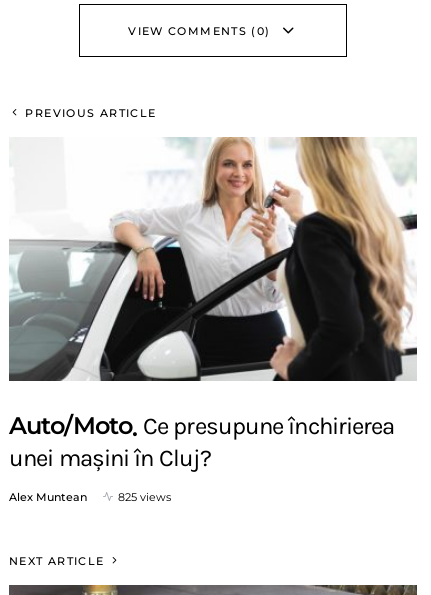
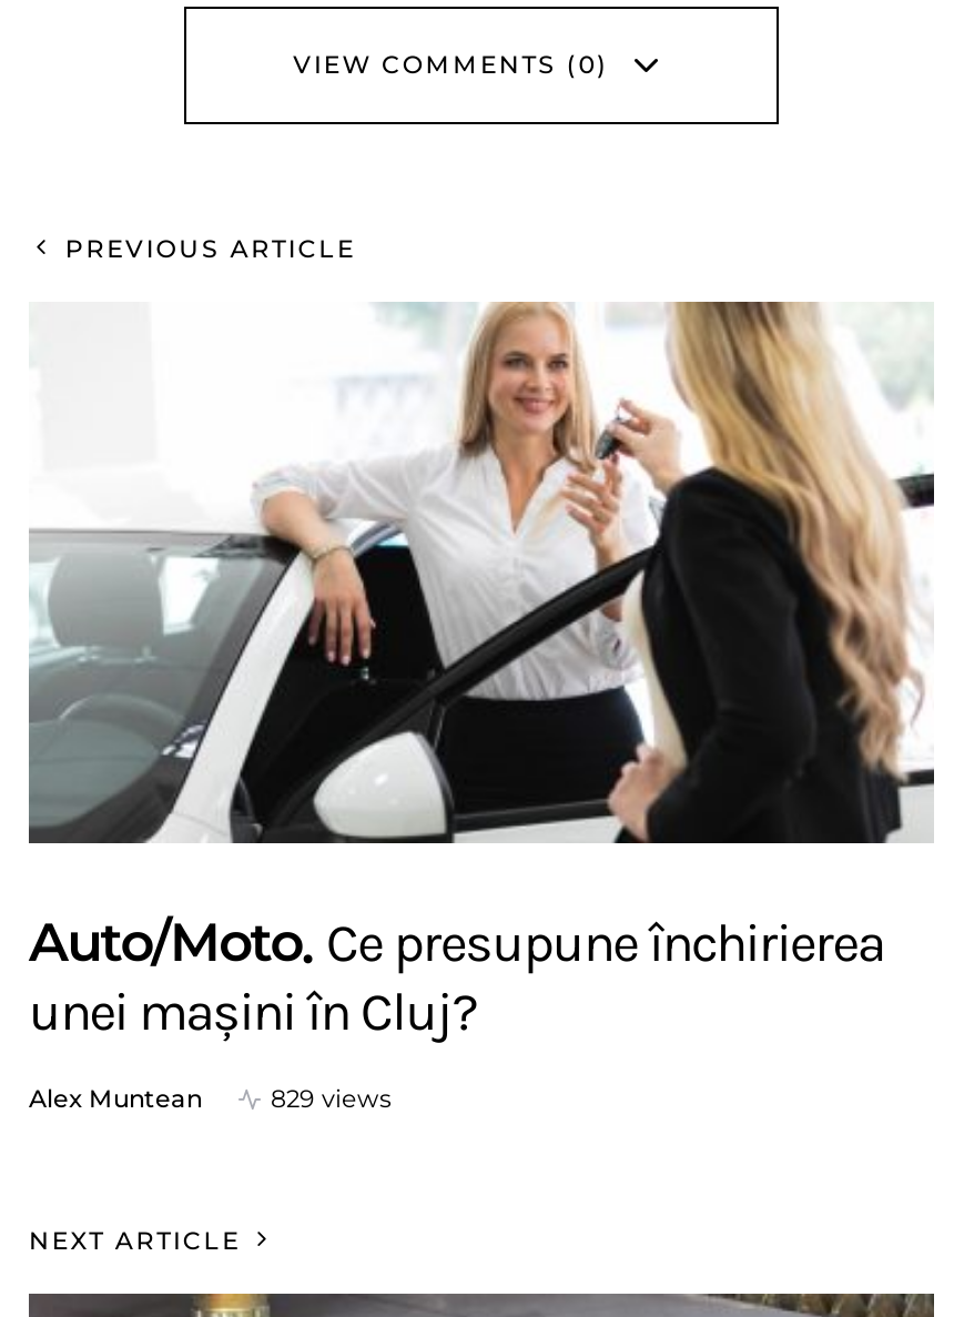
- 825 views
+ 829 views
